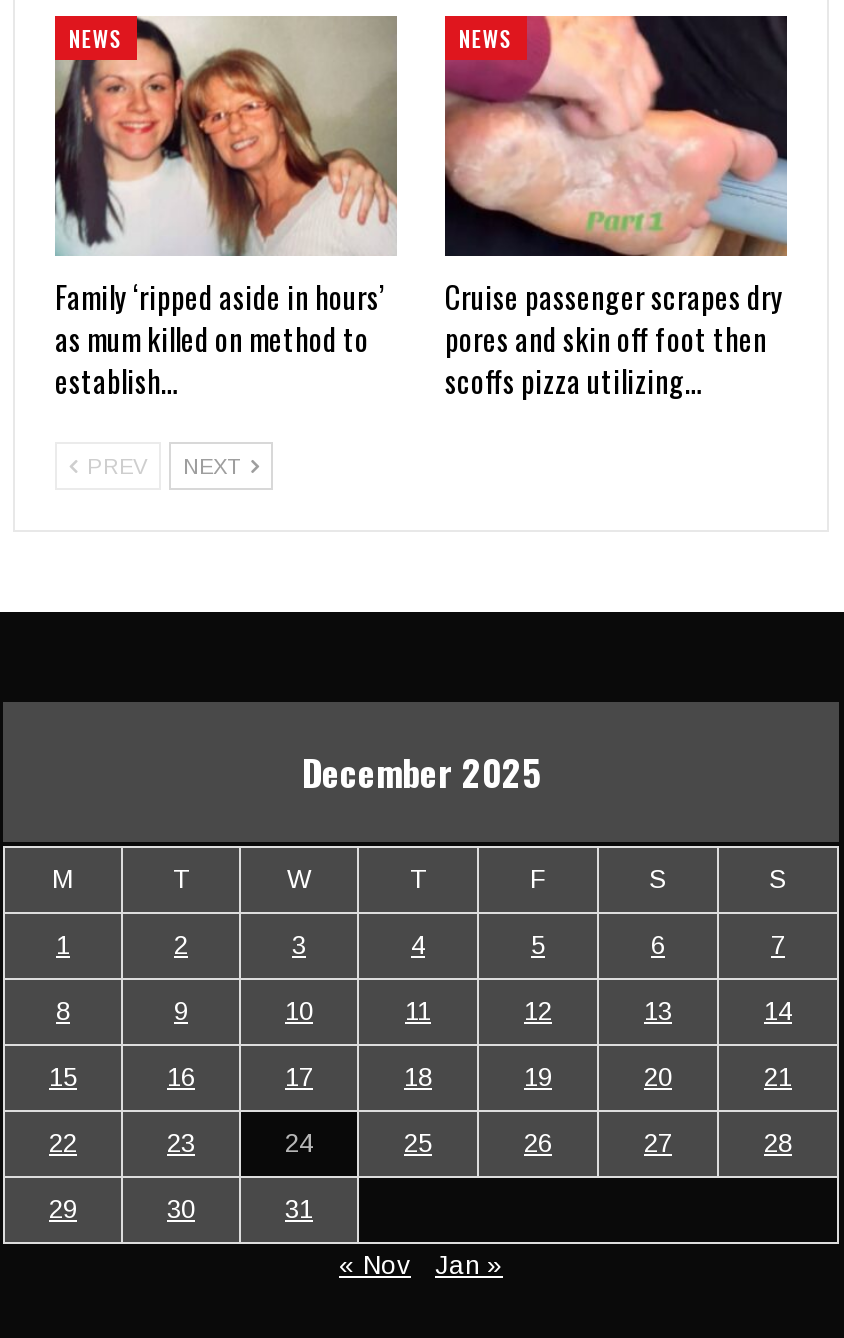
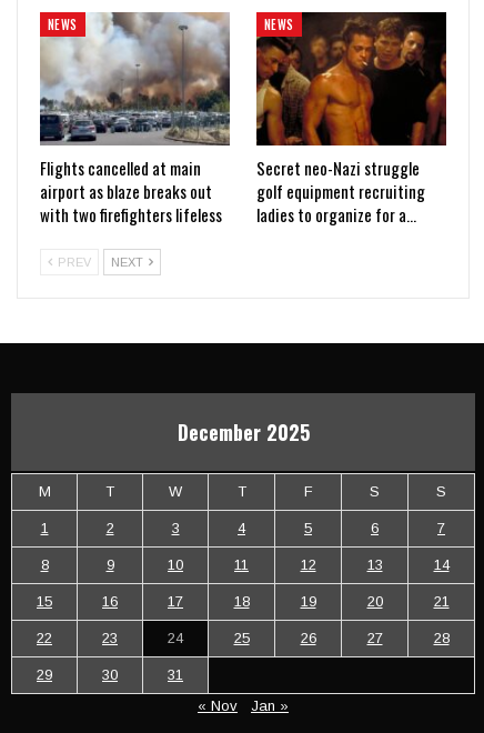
- [image]
- Family ‘ripped aside in hours’
- as mum killed on method to
- establish…
+ [image]
+ Flights cancelled at main
+ airport as blaze breaks out
+ with two firefighters lifeless

- [image]
- Cruise passenger scrapes dry
- pores and skin off foot then
- scoffs pizza utilizing…
+ [image]
+ Secret neo-Nazi struggle
+ golf equipment recruiting
+ ladies to organize for a…
